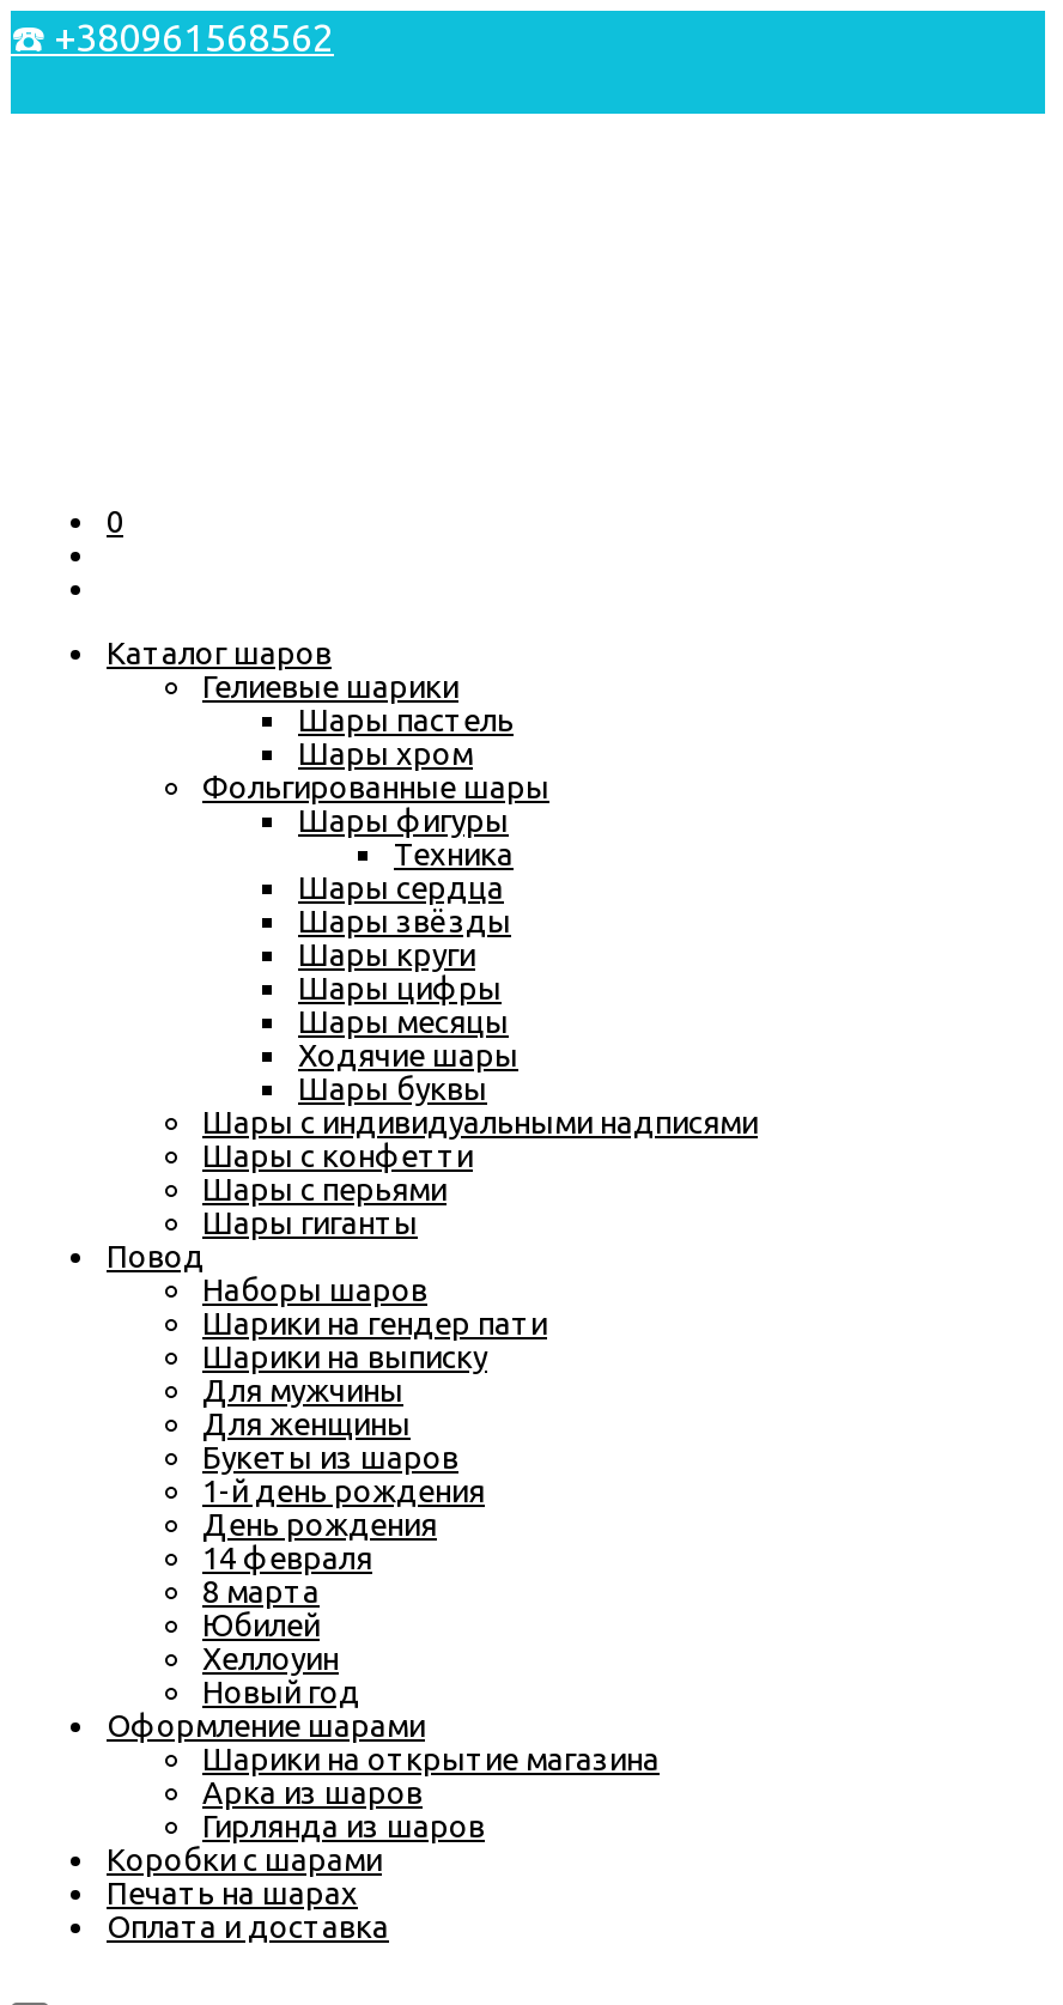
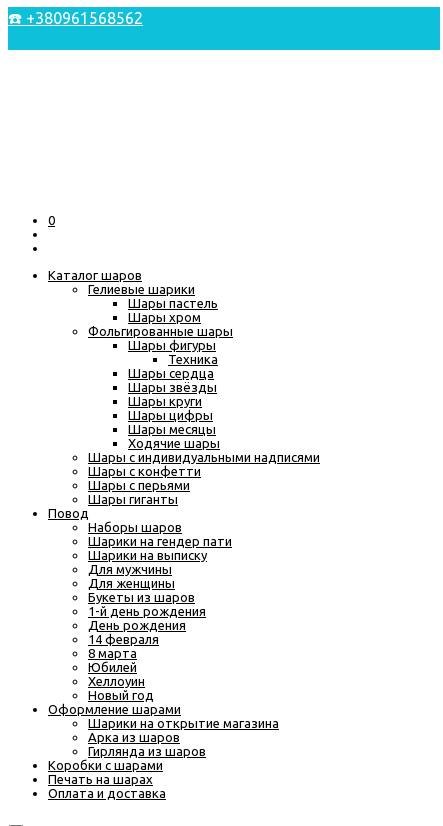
- Шары буквы
